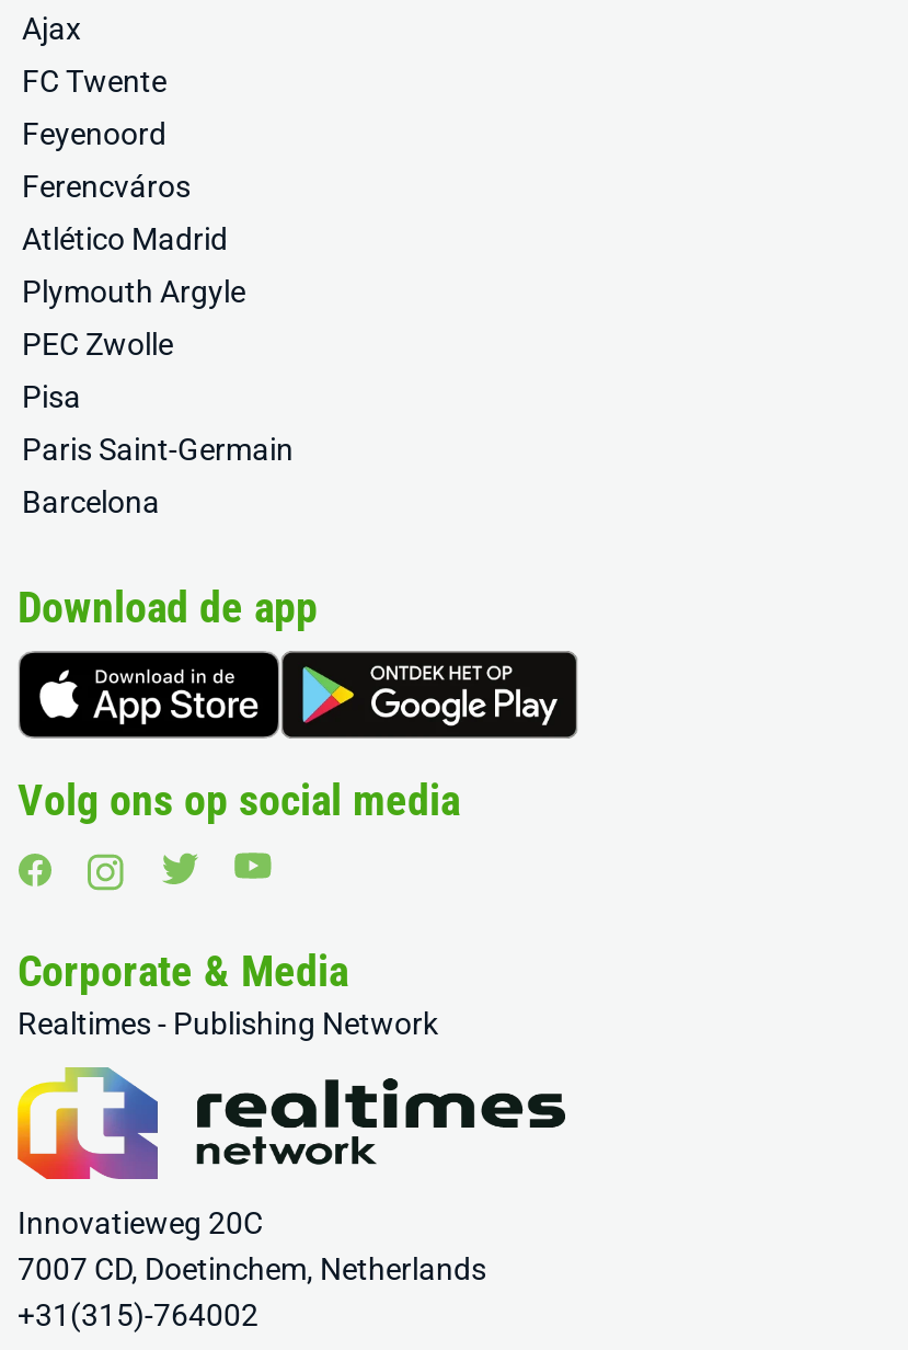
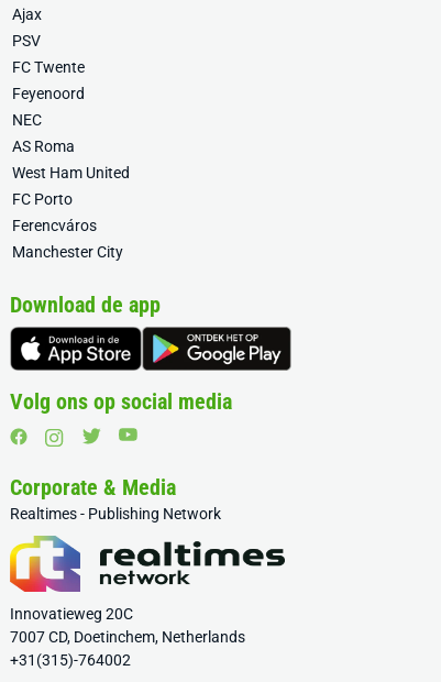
+ PSV

moved down: FC Twente | Feyenoord

+ NEC
+ AS Roma
+ West Ham United
+ FC Porto

moved down: Ferencváros

- Atlético Madrid
- Plymouth Argyle
- PEC Zwolle
- Pisa
- Paris Saint-Germain
- Barcelona
+ Manchester City
